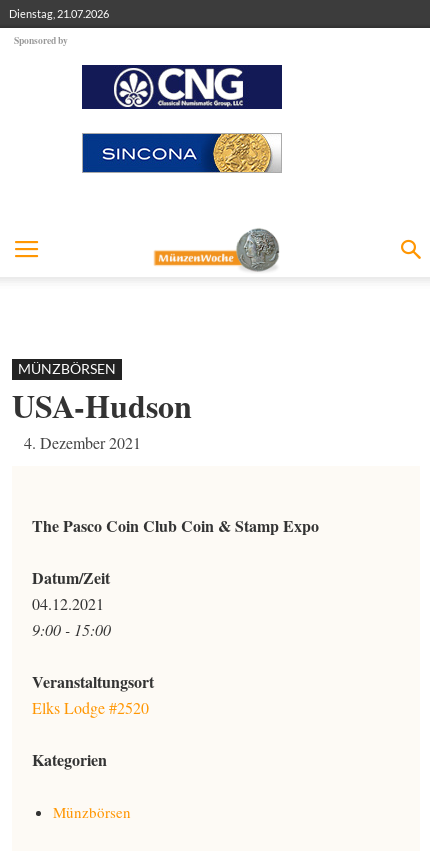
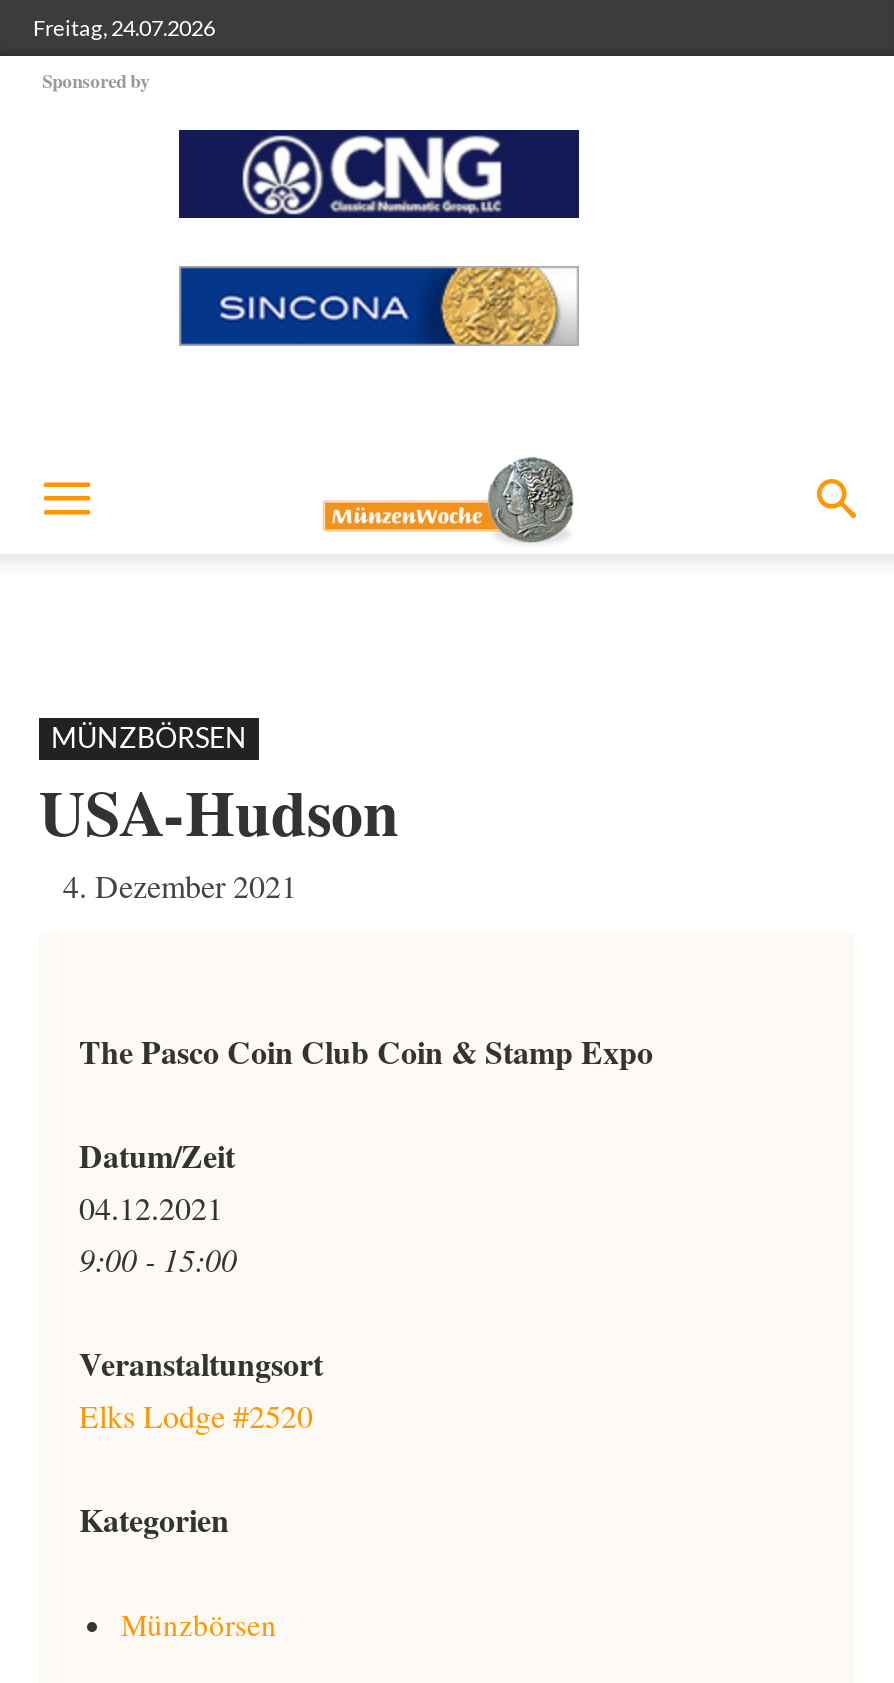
- Dienstag, 21.07.2026
+ Freitag, 24.07.2026
